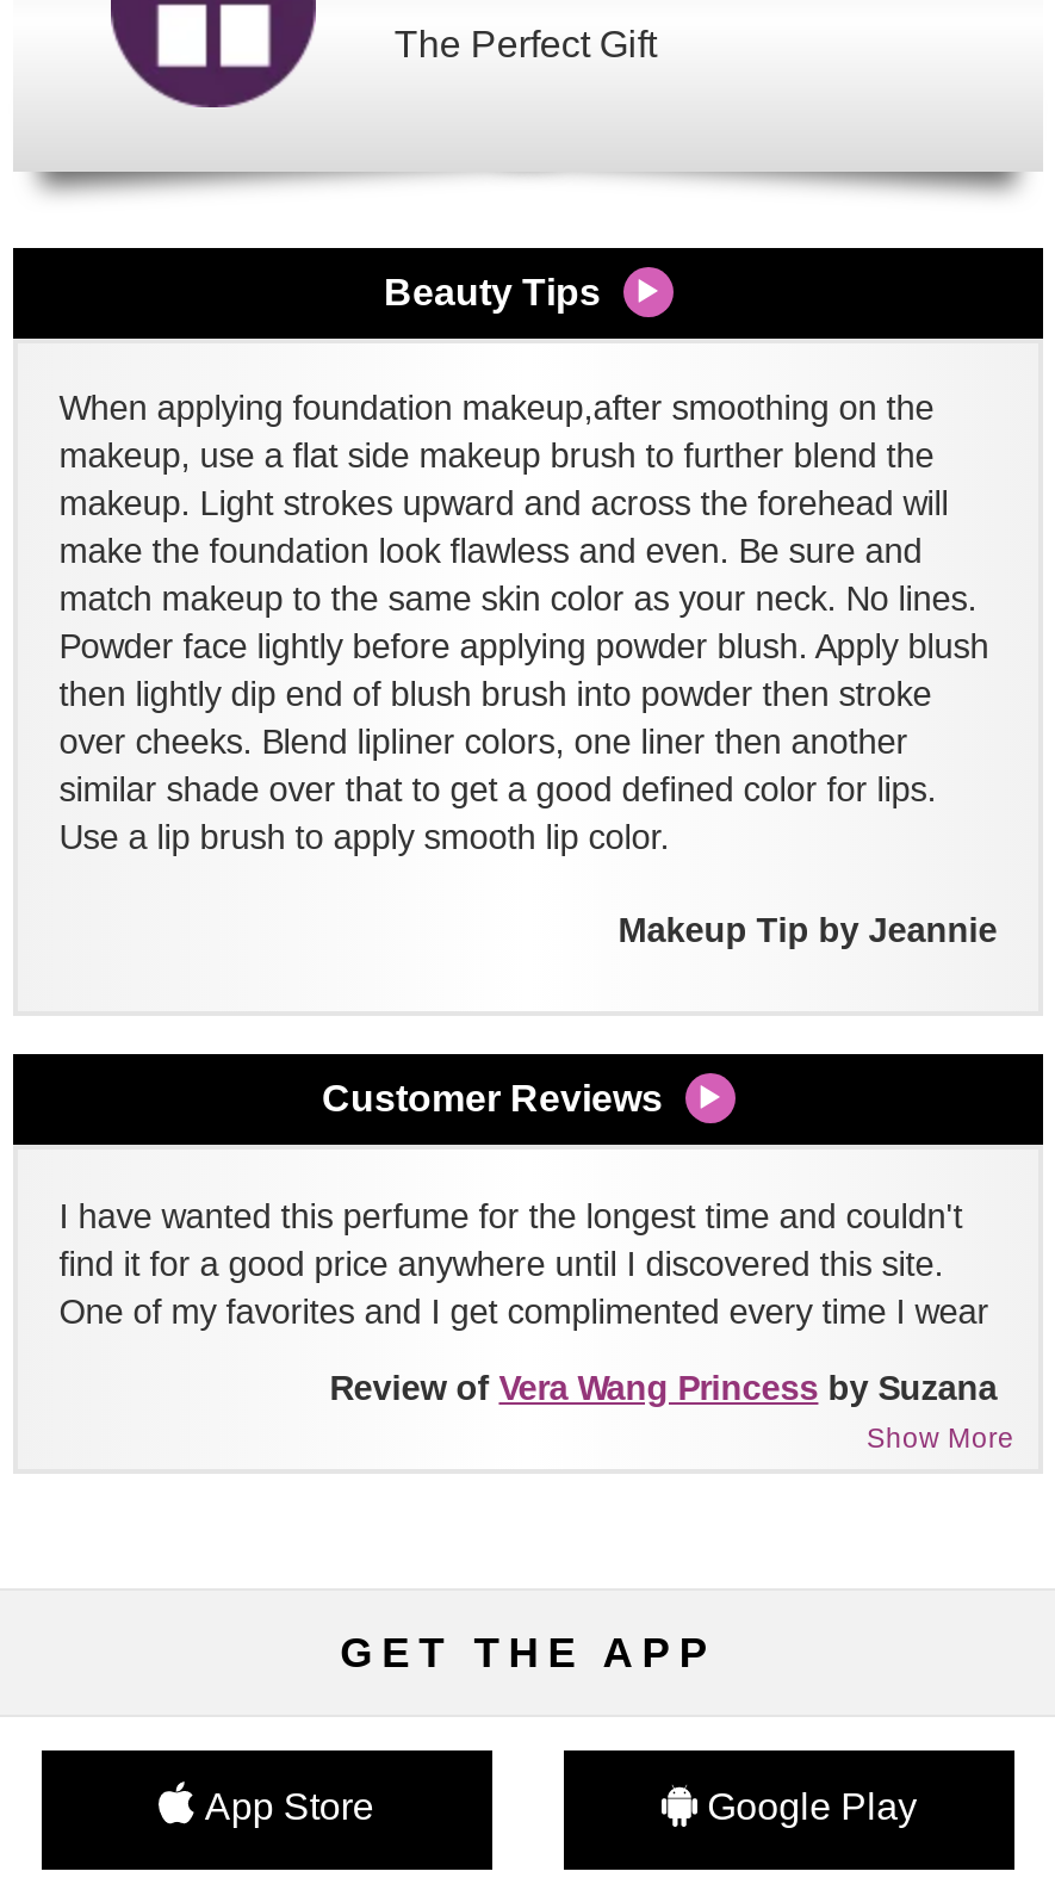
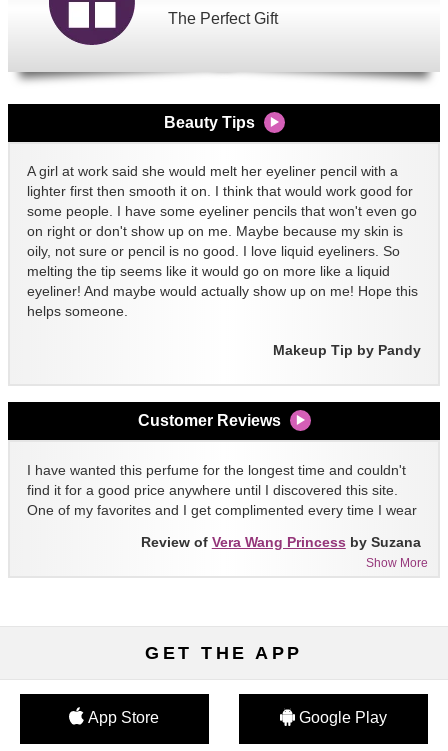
- When applying foundation makeup,after smoothing on the
- makeup, use a flat side makeup brush to further blend the
- makeup. Light strokes upward and across the forehead will
- make the foundation look flawless and even. Be sure and
- match makeup to the same skin color as your neck. No lines.
- Powder face lightly before applying powder blush. Apply blush
- then lightly dip end of blush brush into powder then stroke
- over cheeks. Blend lipliner colors, one liner then another
- similar shade over that to get a good defined color for lips.
- Use a lip brush to apply smooth lip color.
+ A girl at work said she would melt her eyeliner pencil with a
+ lighter first then smooth it on. I think that would work good for
+ some people. I have some eyeliner pencils that won't even go
+ on right or don't show up on me. Maybe because my skin is
+ oily, not sure or pencil is no good. I love liquid eyeliners. So
+ melting the tip seems like it would go on more like a liquid
+ eyeliner! And maybe would actually show up on me! Hope this
+ helps someone.

- Makeup Tip by Jeannie
+ Makeup Tip by Pandy
